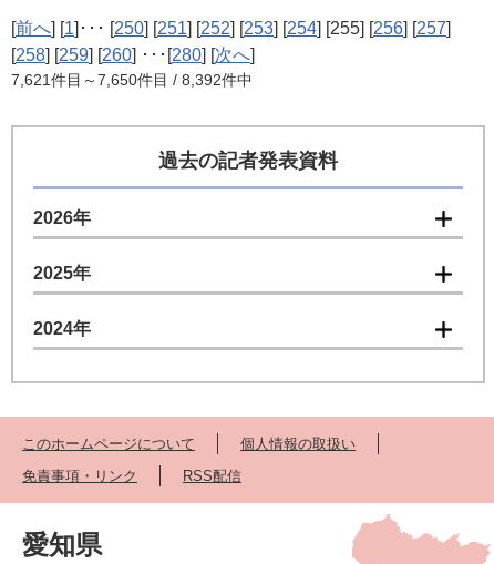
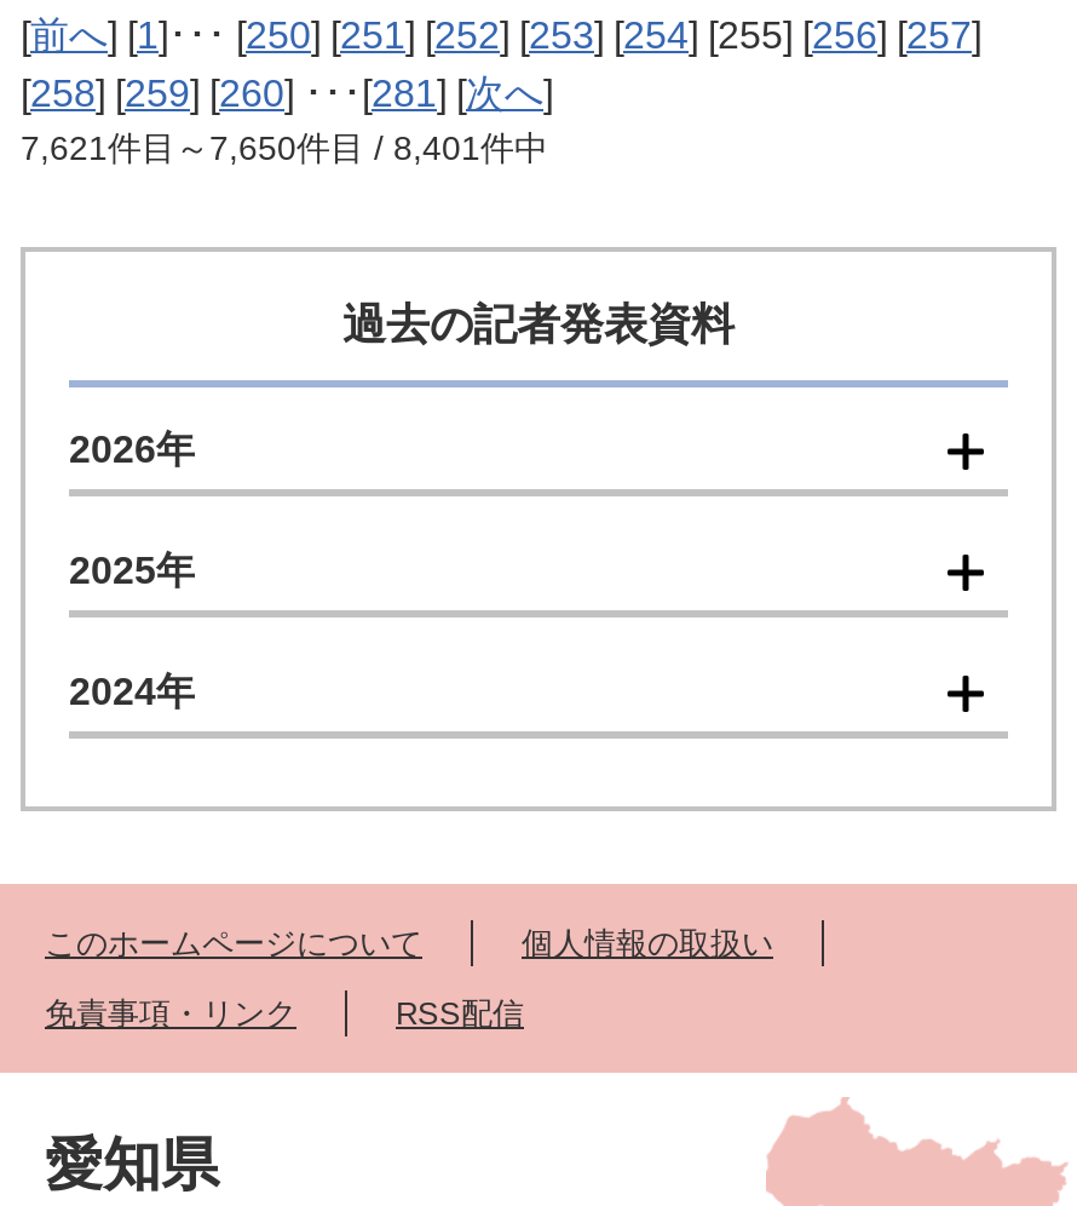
- [258] [259] [260]･･･[280] [次へ]
+ [258] [259] [260]･･･[281] [次へ]

- 7,621件目～7,650件目 / 8,392件中
+ 7,621件目～7,650件目 / 8,401件中
